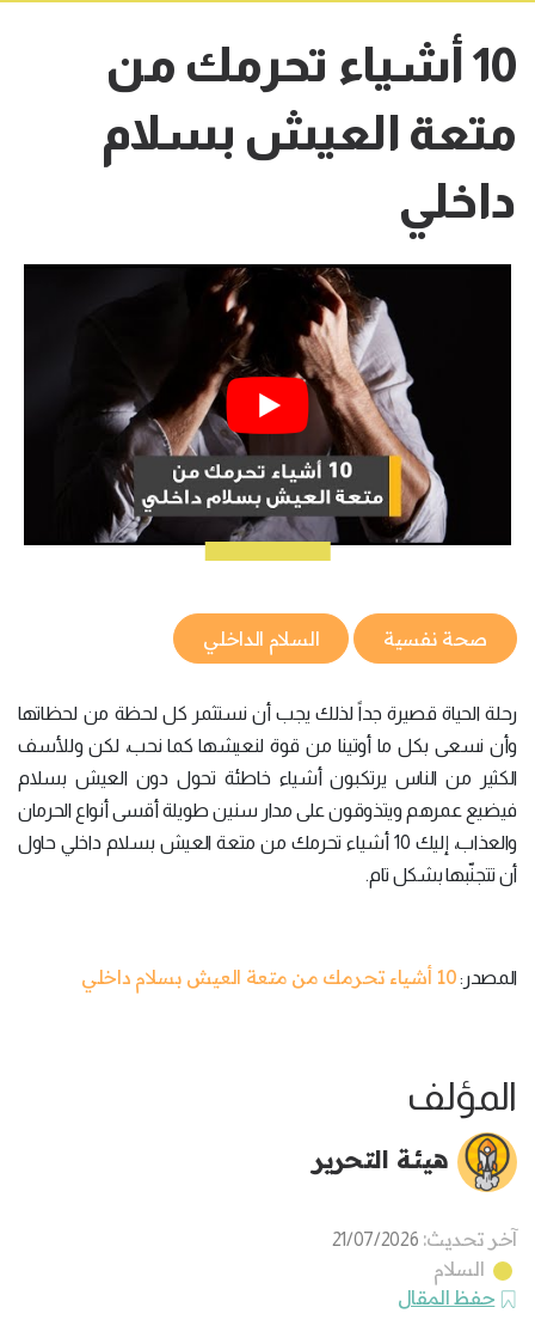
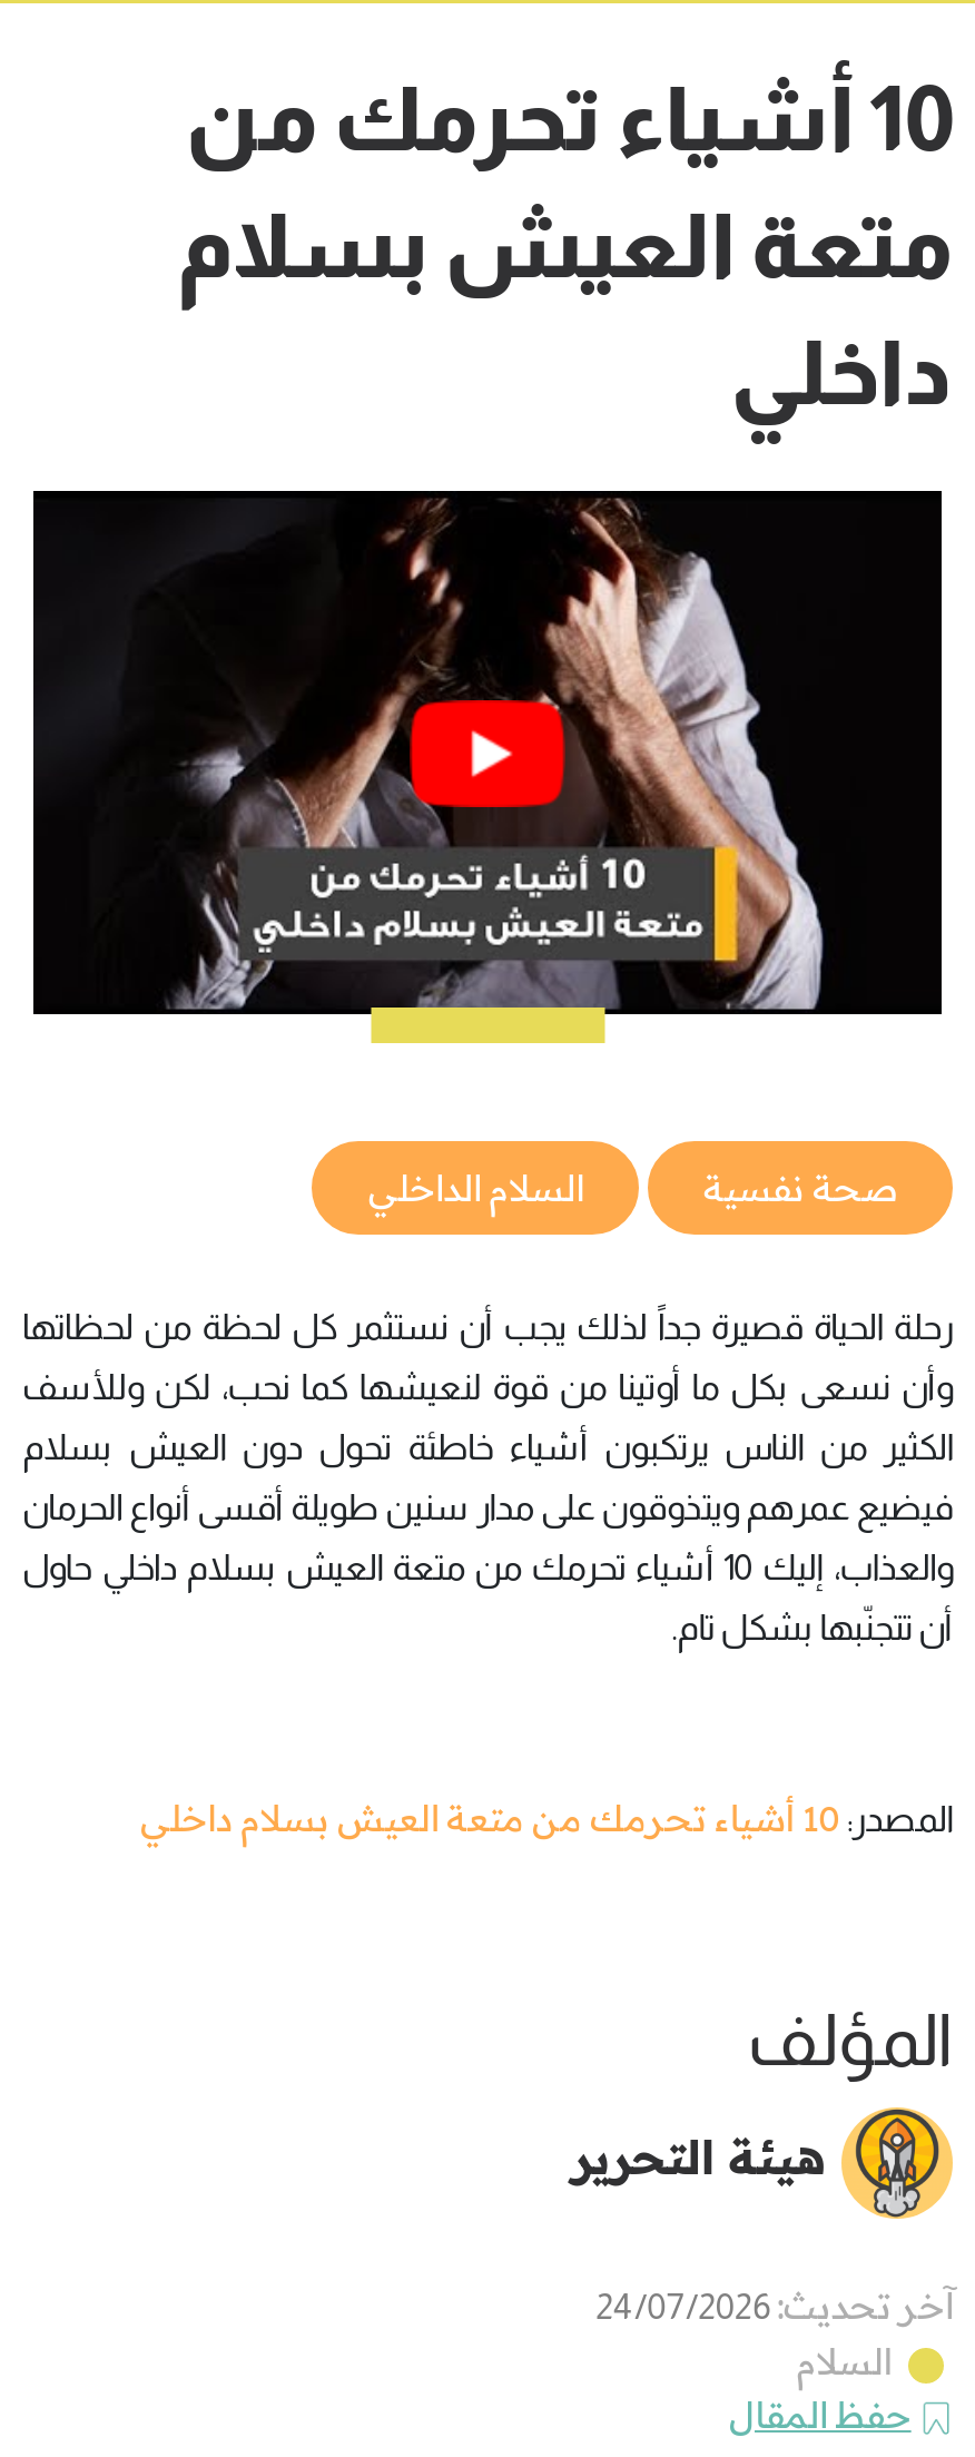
- آخر تحديث: 21/07/2026
+ آخر تحديث: 24/07/2026
